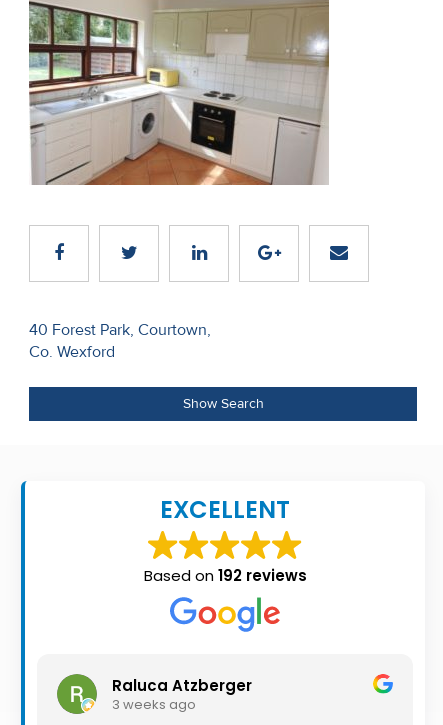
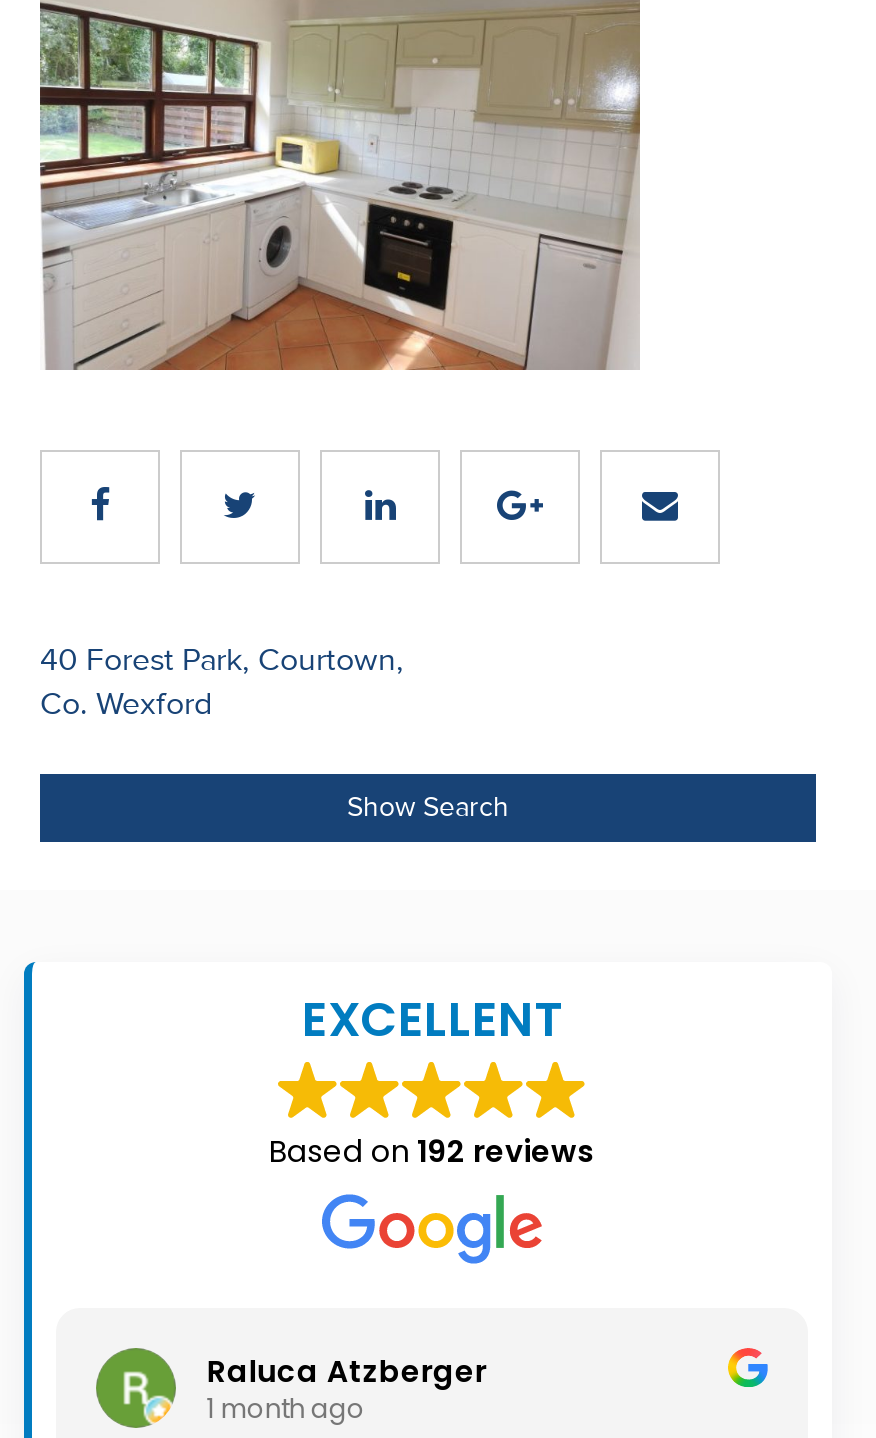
- 3 weeks ago
+ 1 month ago
